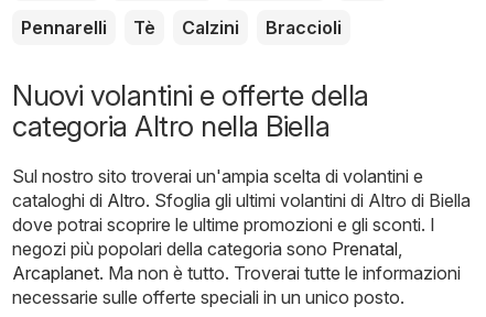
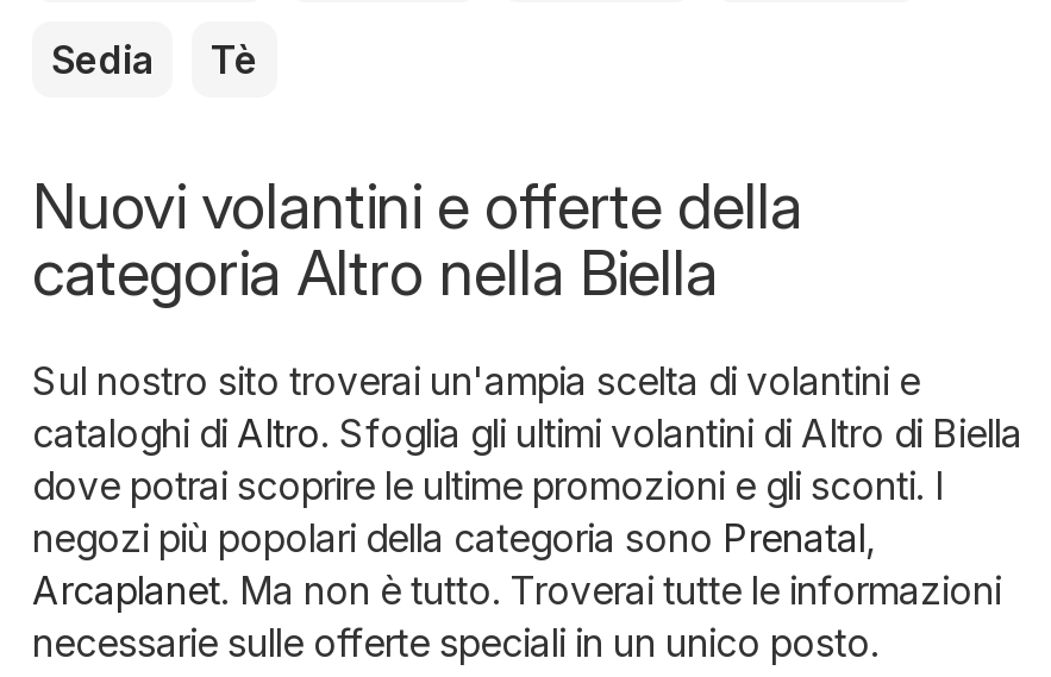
- Pennarelli
+ Sedia

- Calzini
- Braccioli
